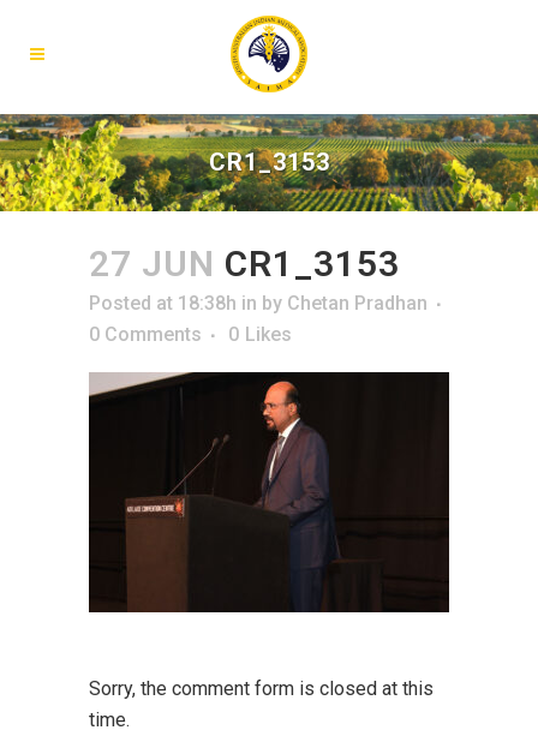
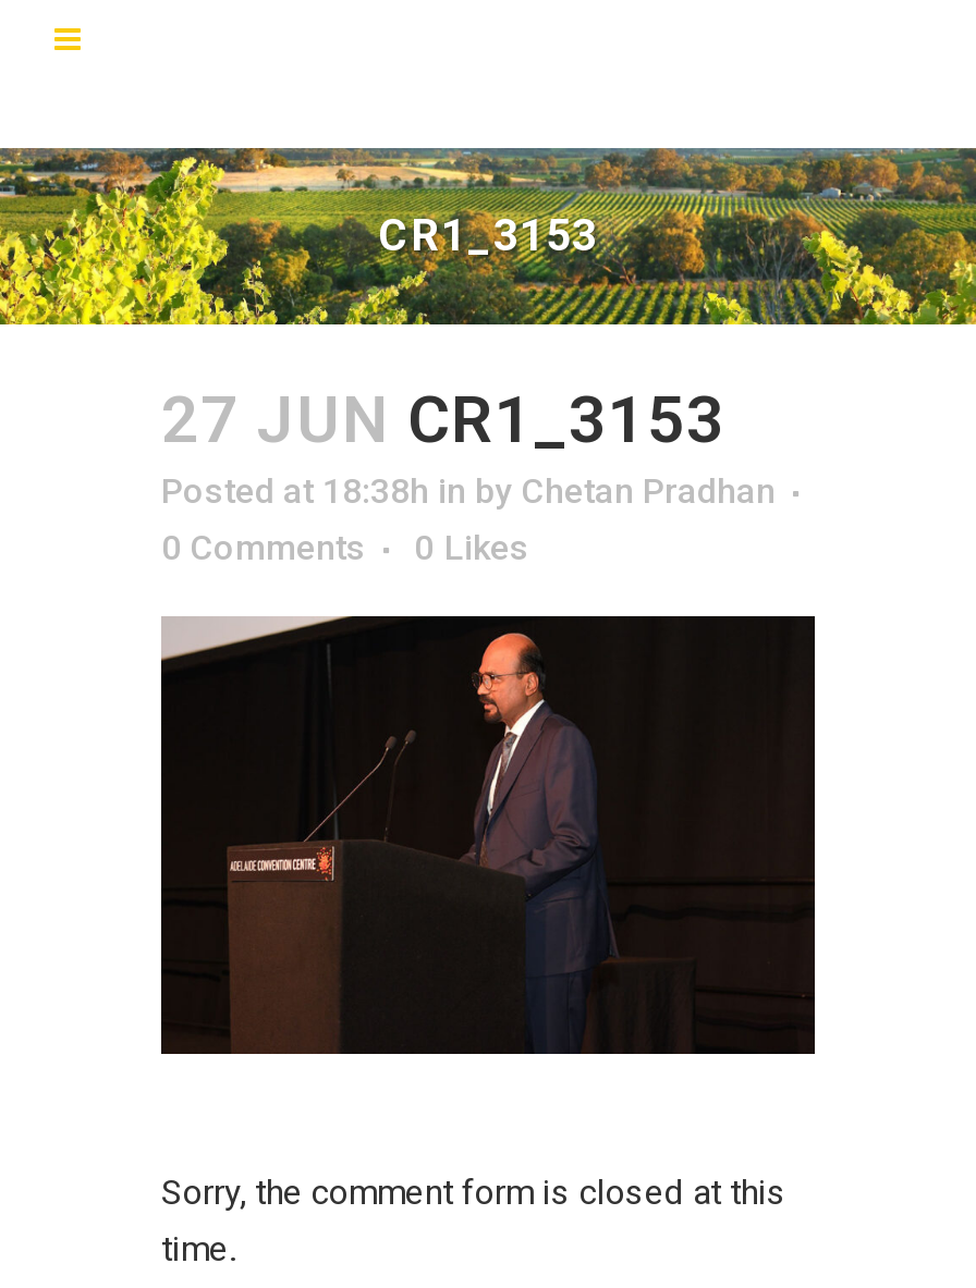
- [image]
